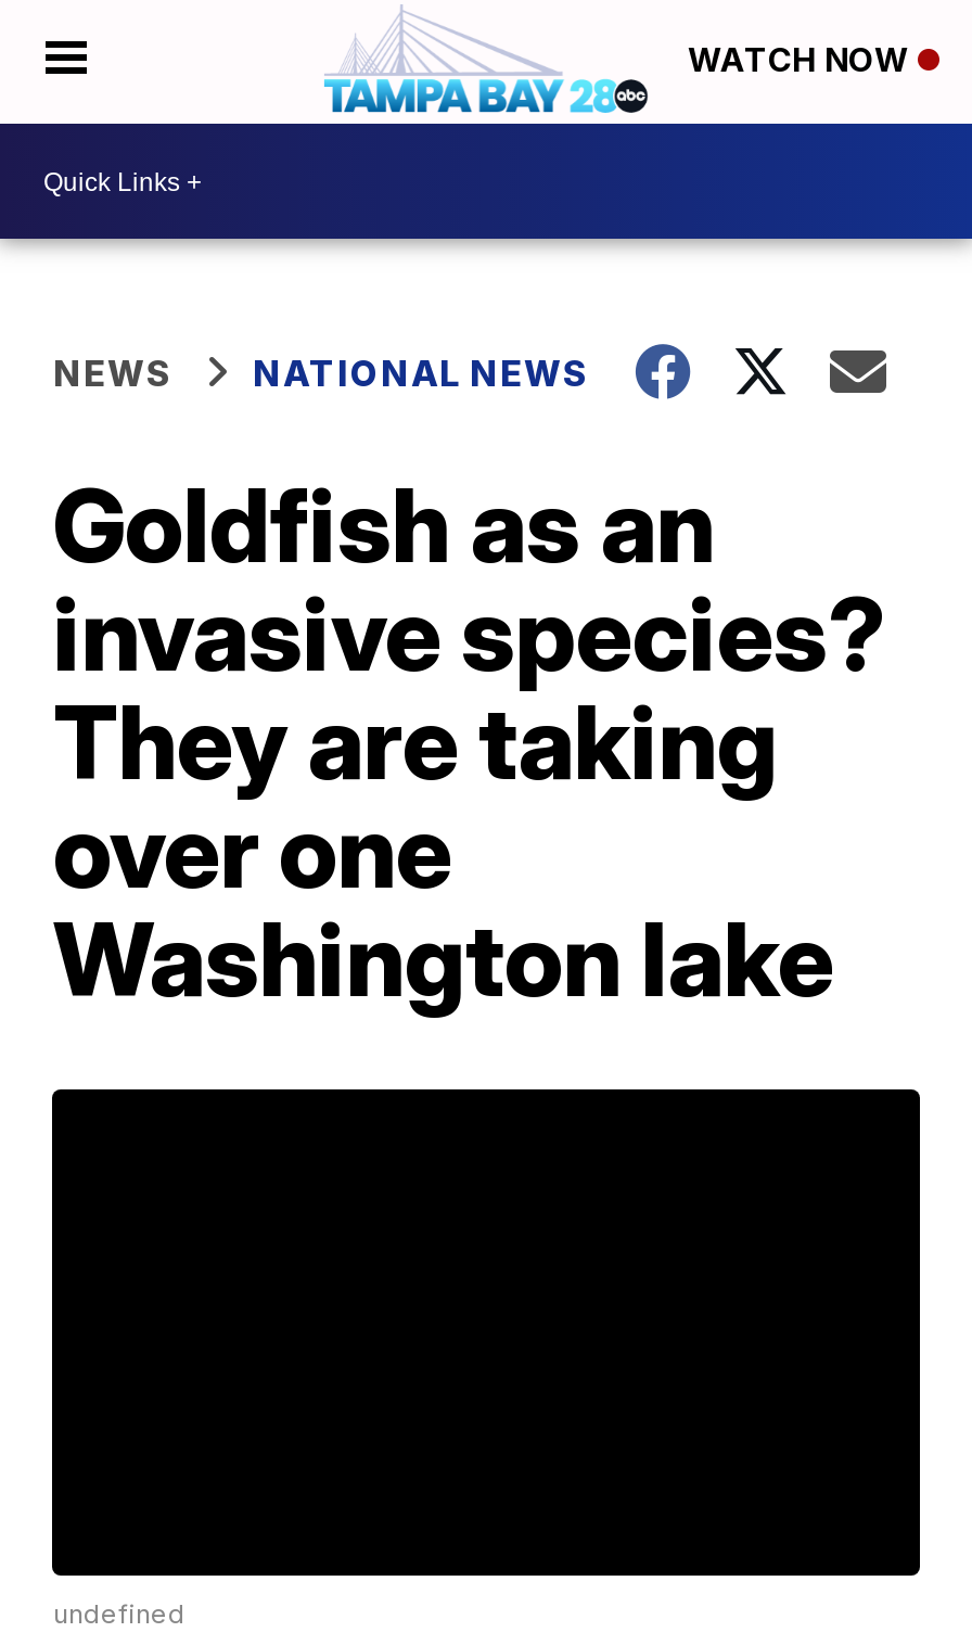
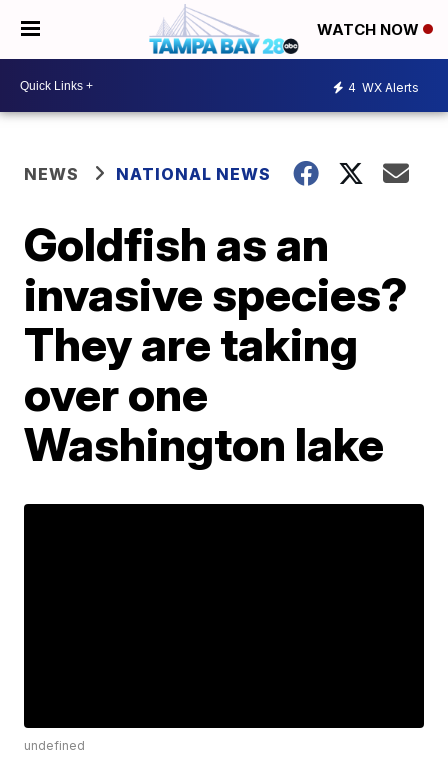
+ 4 WX Alerts
